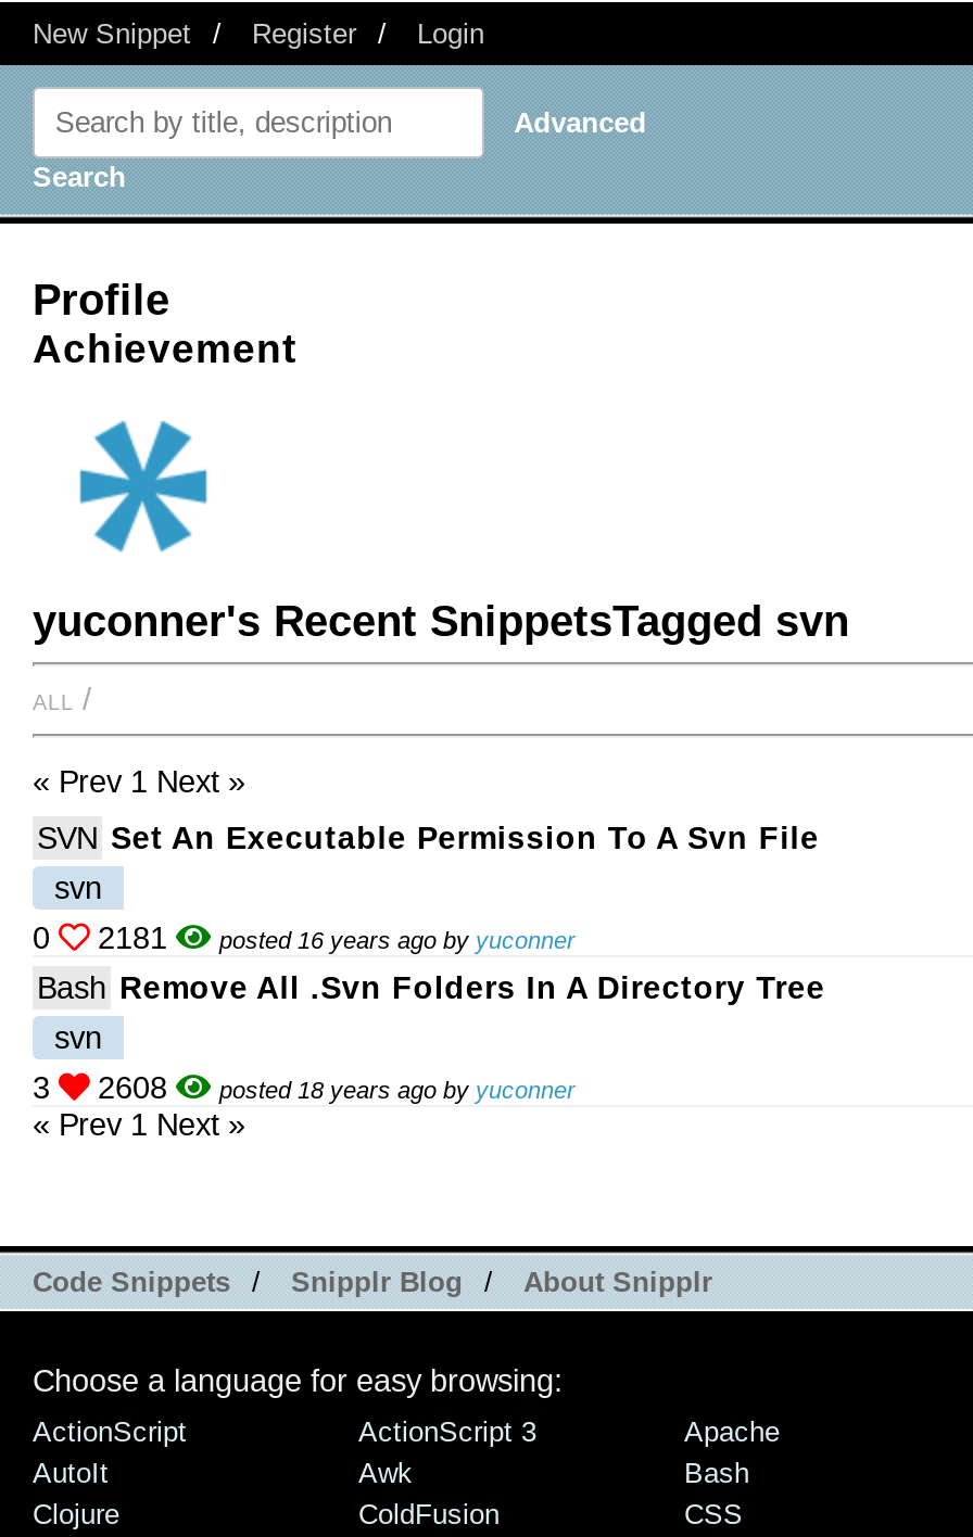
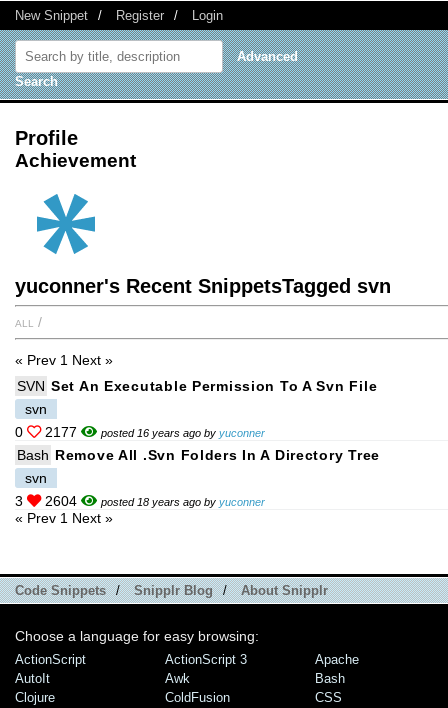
- 0 2181 posted 16 years ago by yuconner
+ 0 2177 posted 16 years ago by yuconner

- 3 2608 posted 18 years ago by yuconner
+ 3 2604 posted 18 years ago by yuconner
